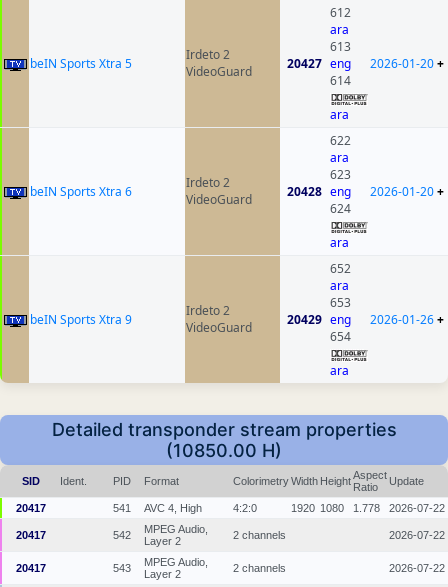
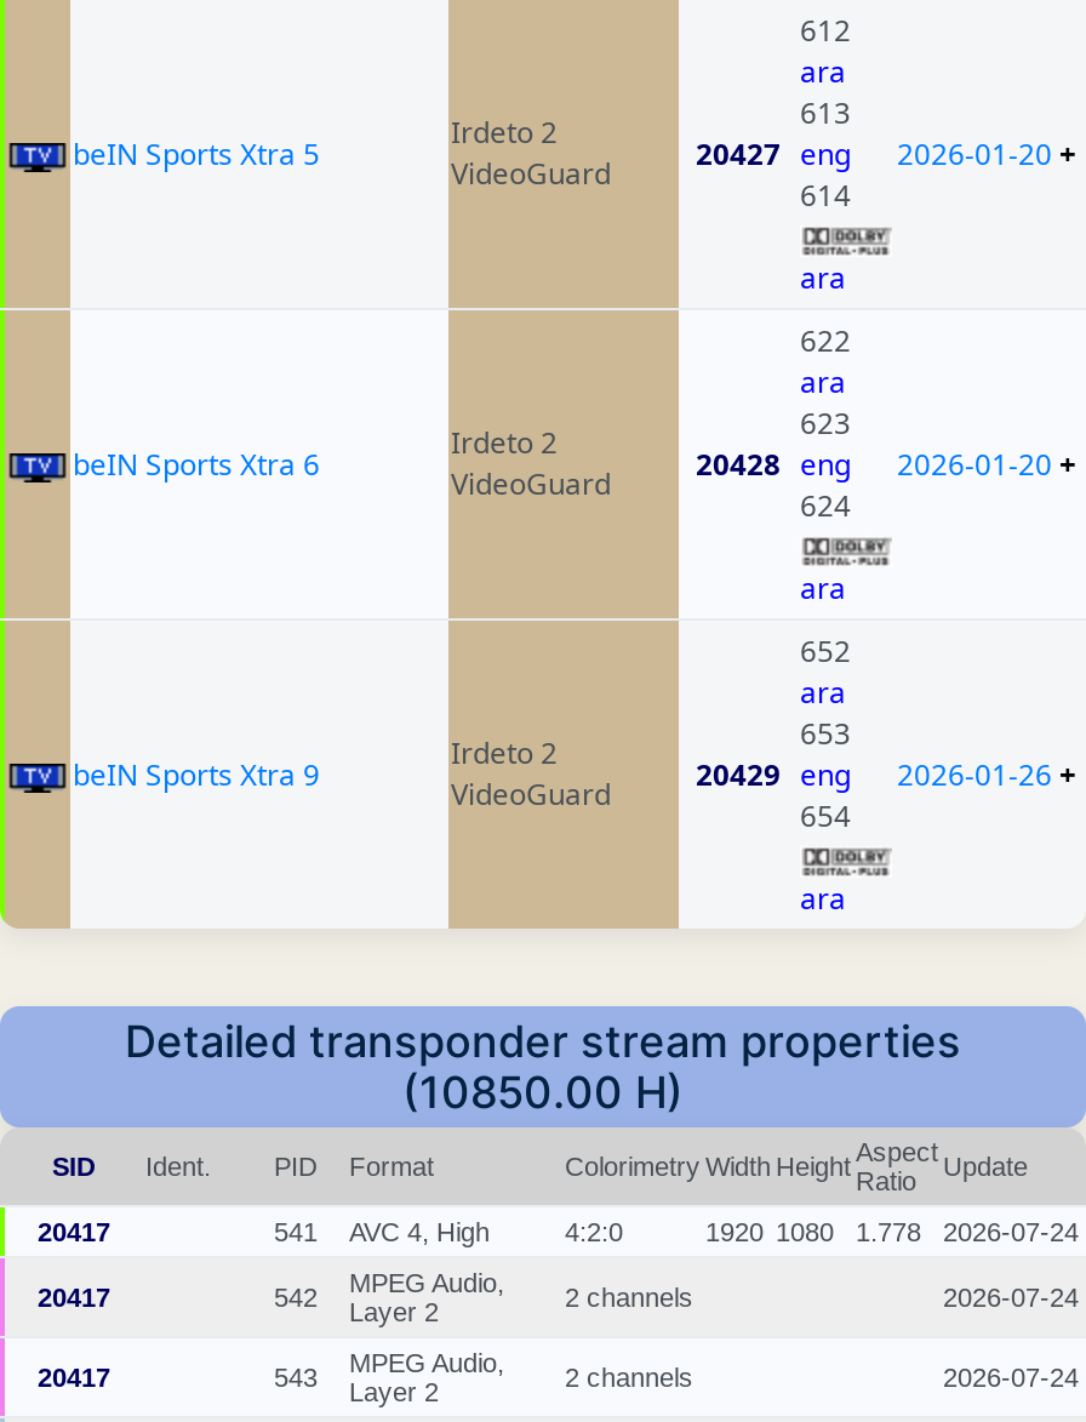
- 1920 1080 1.778 2026-07-22
+ 1920 1080 1.778 2026-07-24

- 2026-07-22
+ 2026-07-24

- 2026-07-22
+ 2026-07-24
